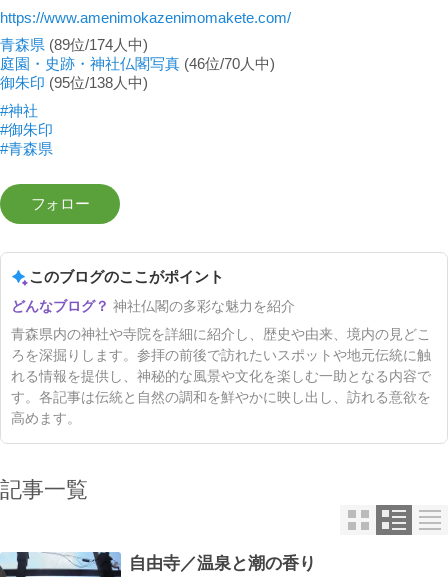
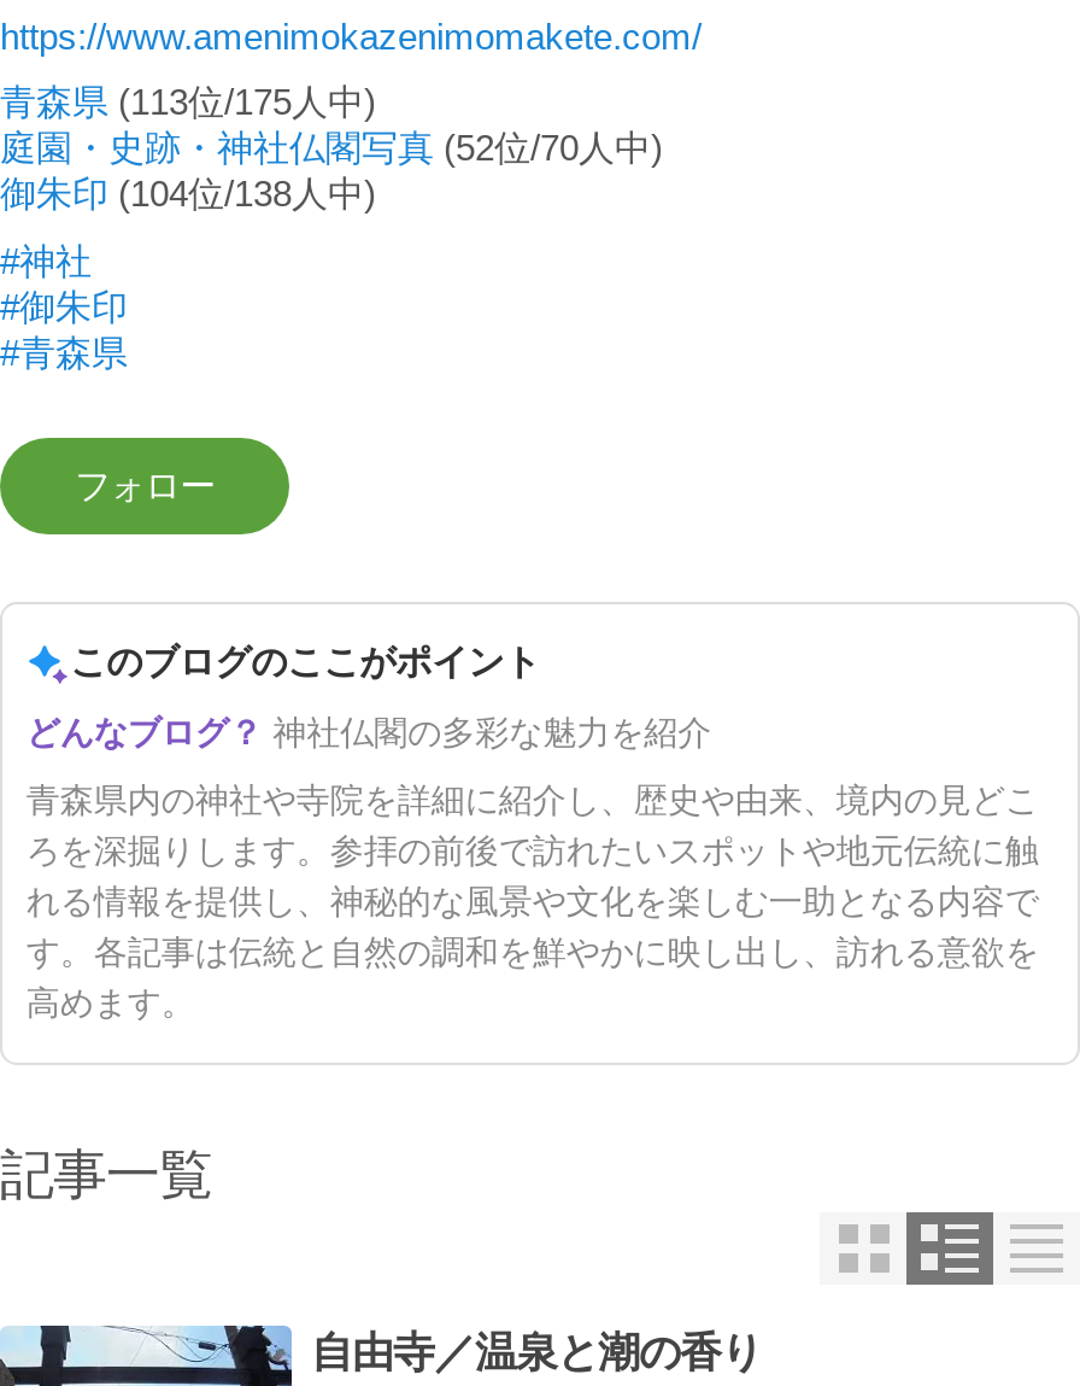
- 青森県 (89位/174人中)
+ 青森県 (113位/175人中)

- 庭園・史跡・神社仏閣写真 (46位/70人中)
+ 庭園・史跡・神社仏閣写真 (52位/70人中)

- 御朱印 (95位/138人中)
+ 御朱印 (104位/138人中)
